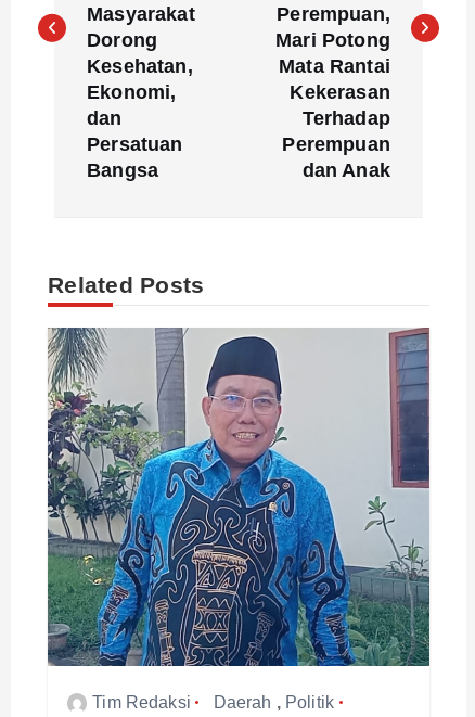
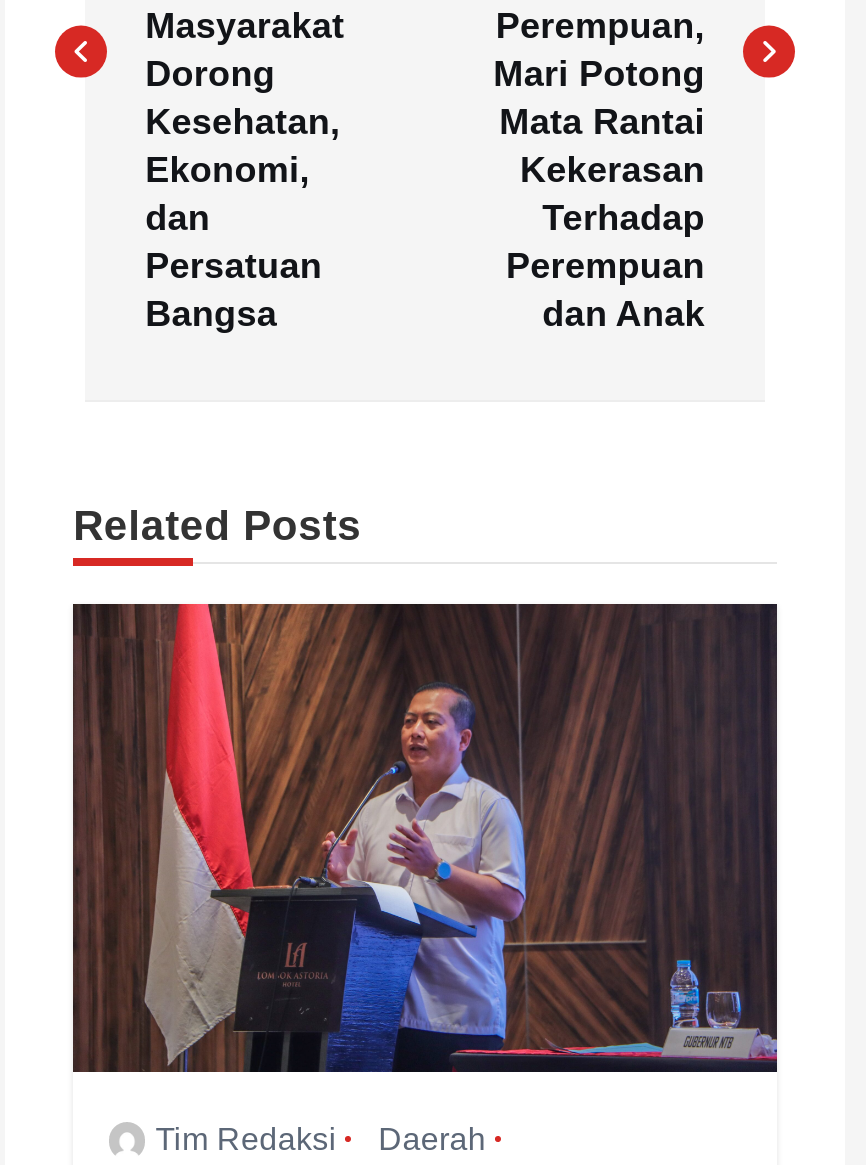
- [image]
- Daerah, Politik
+ [image]
+ Daerah
